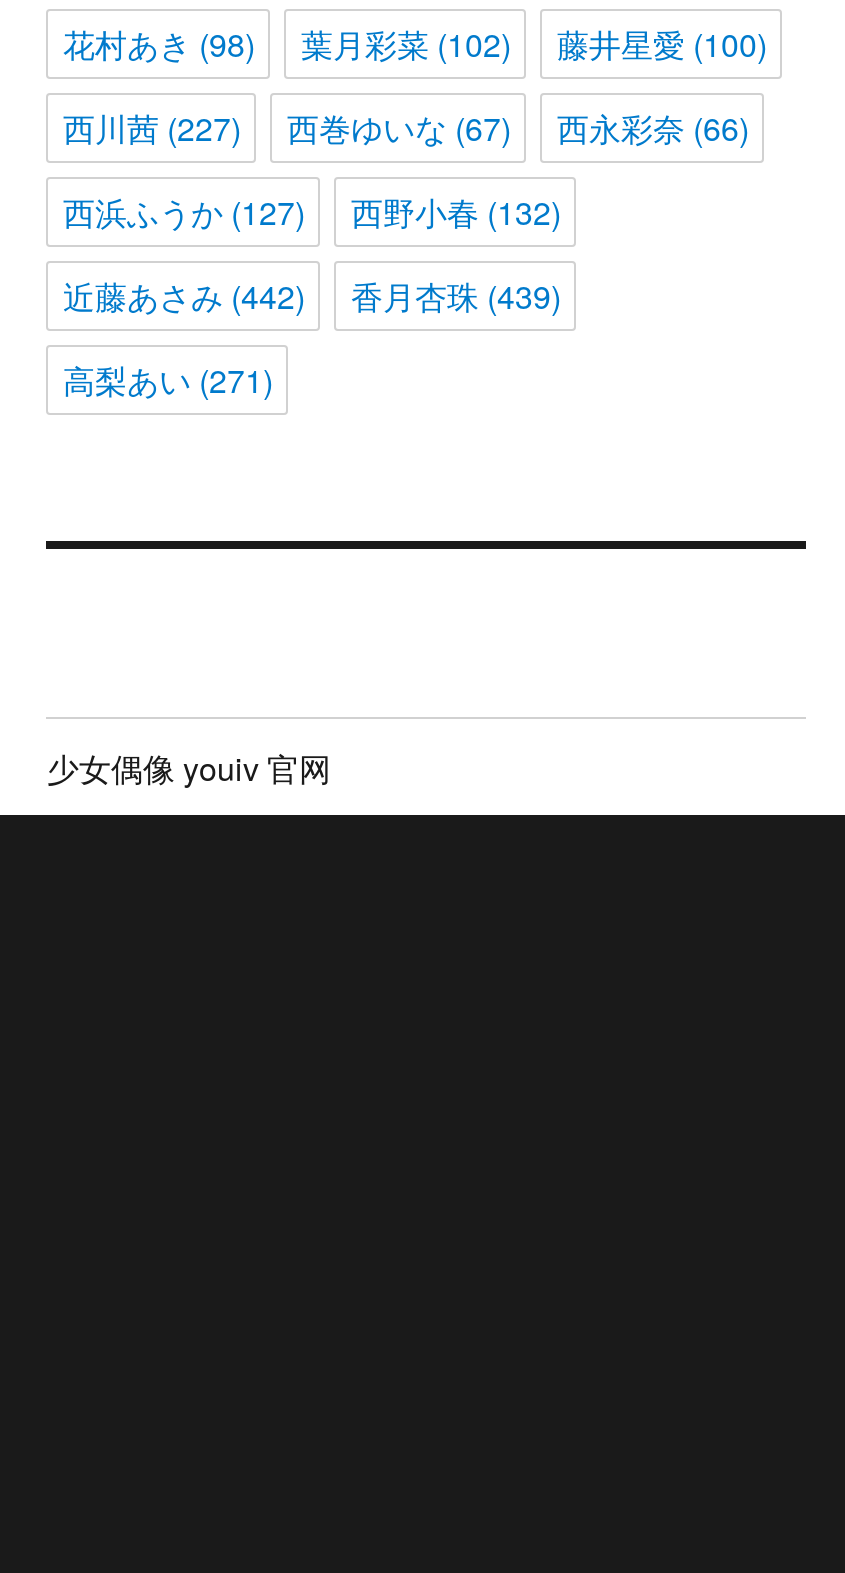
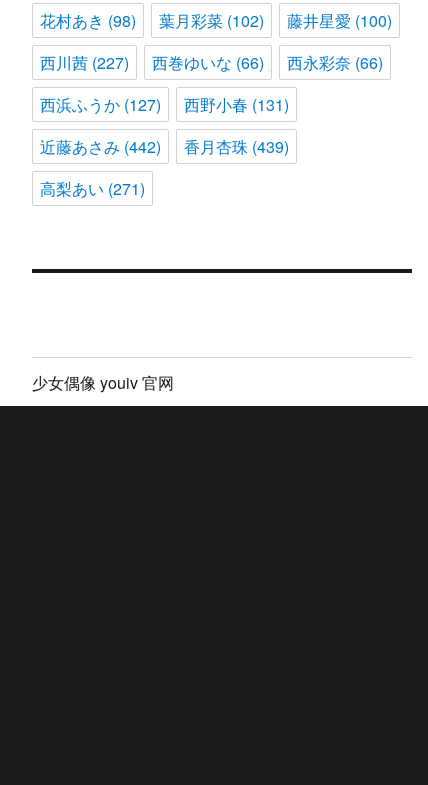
- 西川茜(227) 西巻ゆいな(67) 西永彩奈(66)
+ 西川茜(227) 西巻ゆいな(66) 西永彩奈(66)

- 西浜ふうか(127) 西野小春(132)
+ 西浜ふうか(127) 西野小春(131)
